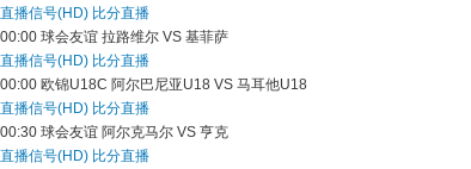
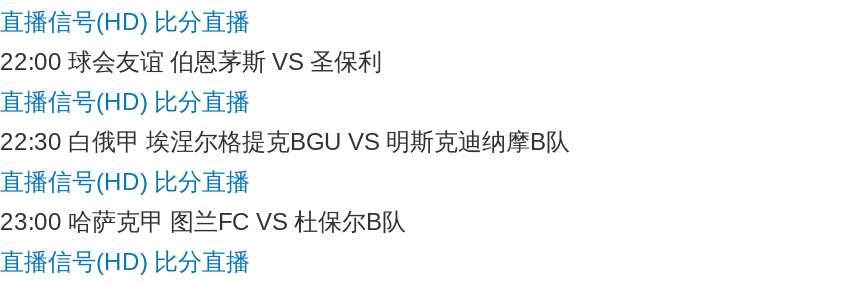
- 00:00 球会友谊拉路维尔 VS 基菲萨
+ 22:00 球会友谊伯恩茅斯 VS 圣保利

- 00:00 欧锦U18C阿尔巴尼亚U18 VS 马耳他U18
+ 22:30 白俄甲埃涅尔格提克BGU VS 明斯克迪纳摩B队

- 00:30 球会友谊阿尔克马尔 VS 亨克
+ 23:00 哈萨克甲图兰FC VS 杜保尔B队
